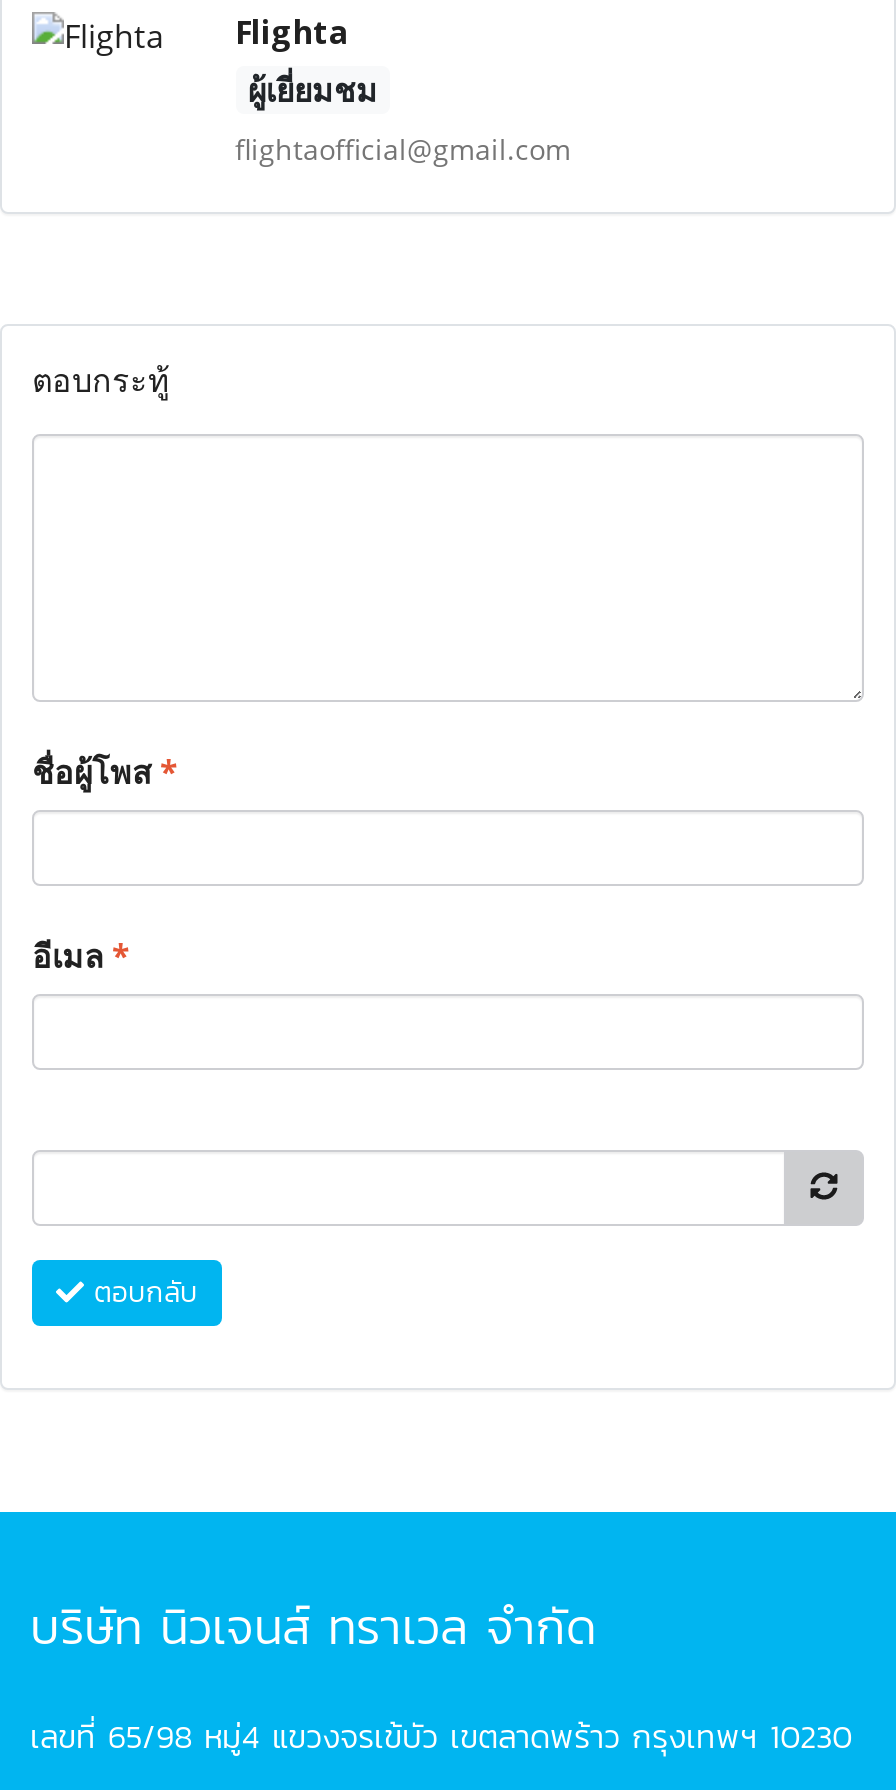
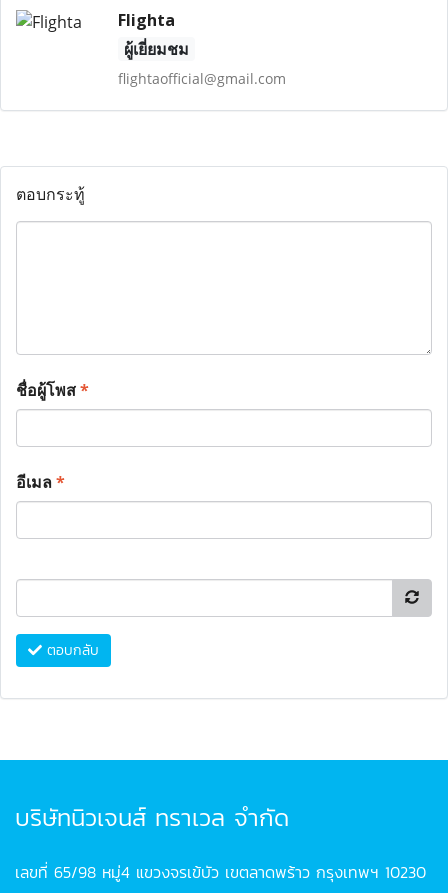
- บริษัท นิวเจนส์ ทราเวล จำกัด
+ บริษัทนิวเจนส์ ทราเวล จำกัด
